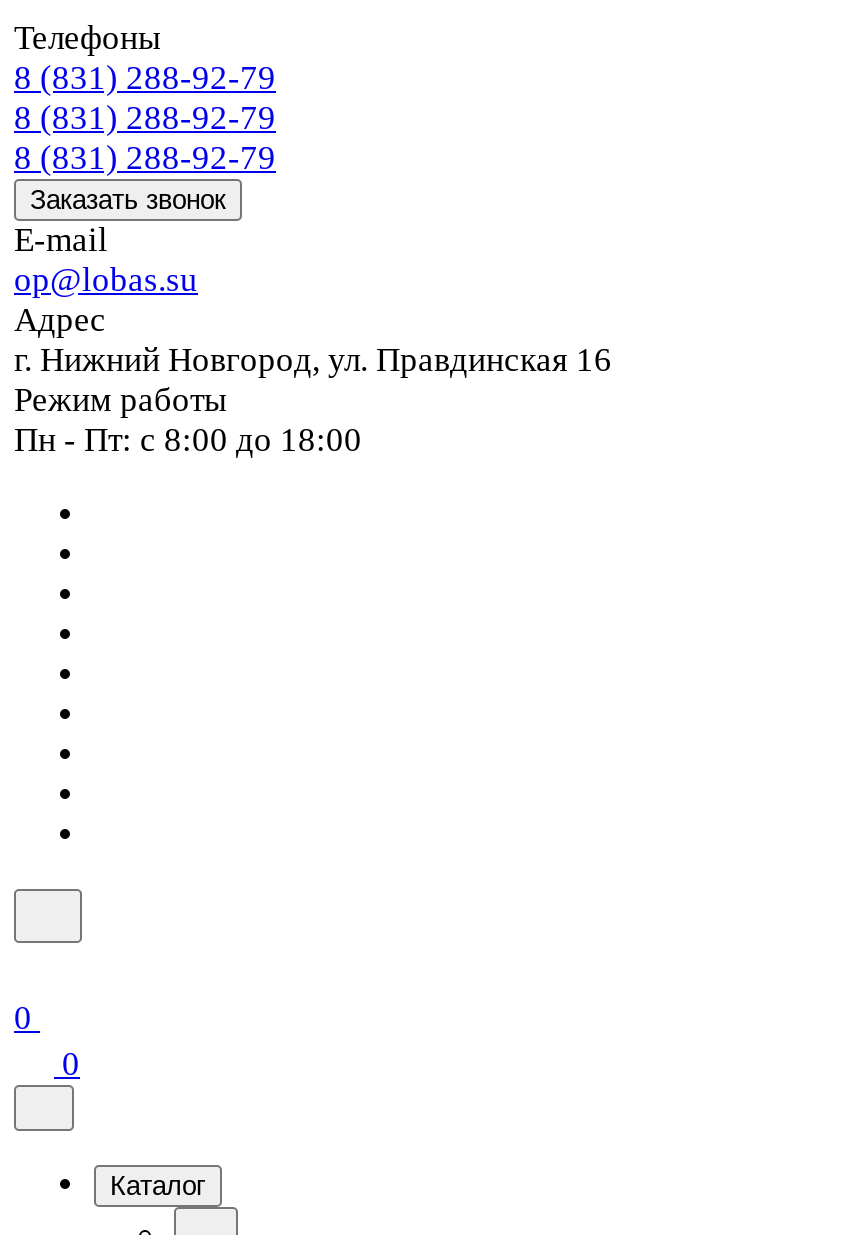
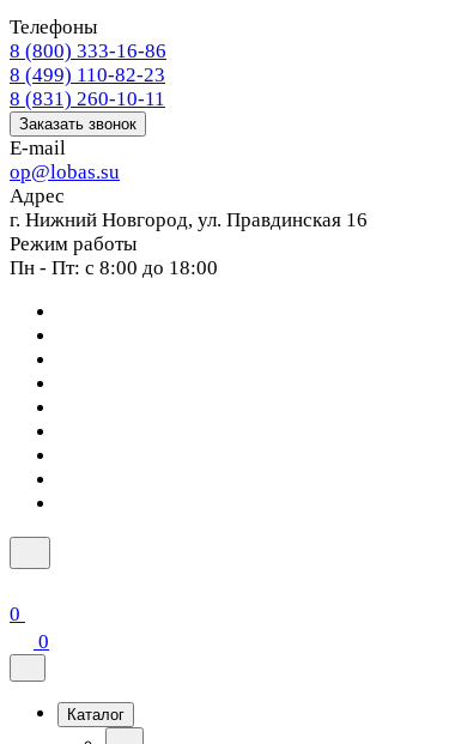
- 8 (831) 288-92-79
+ 8 (800) 333-16-86

- 8 (831) 288-92-79
+ 8 (499) 110-82-23

- 8 (831) 288-92-79
+ 8 (831) 260-10-11
